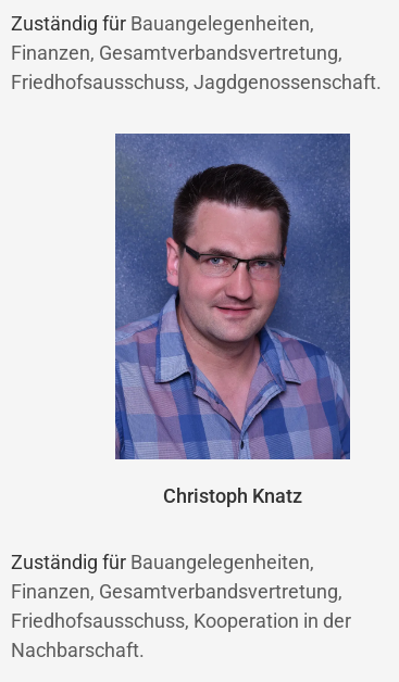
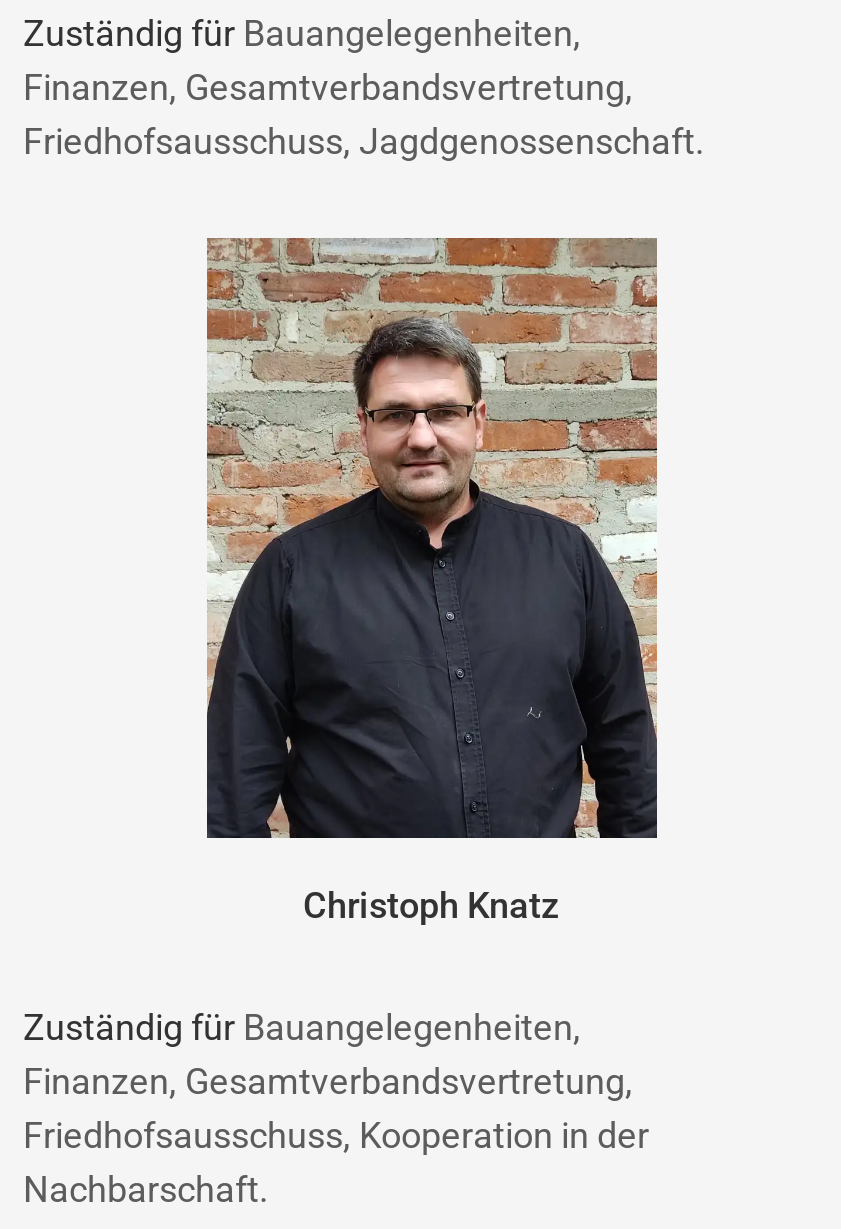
- [image]
+ [image]
